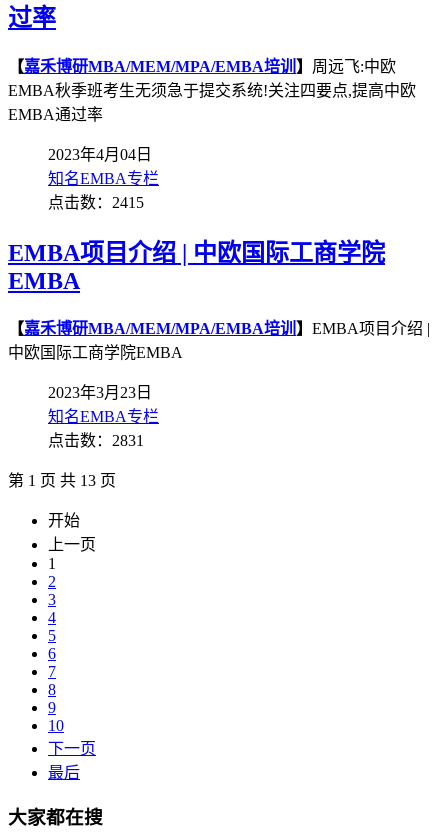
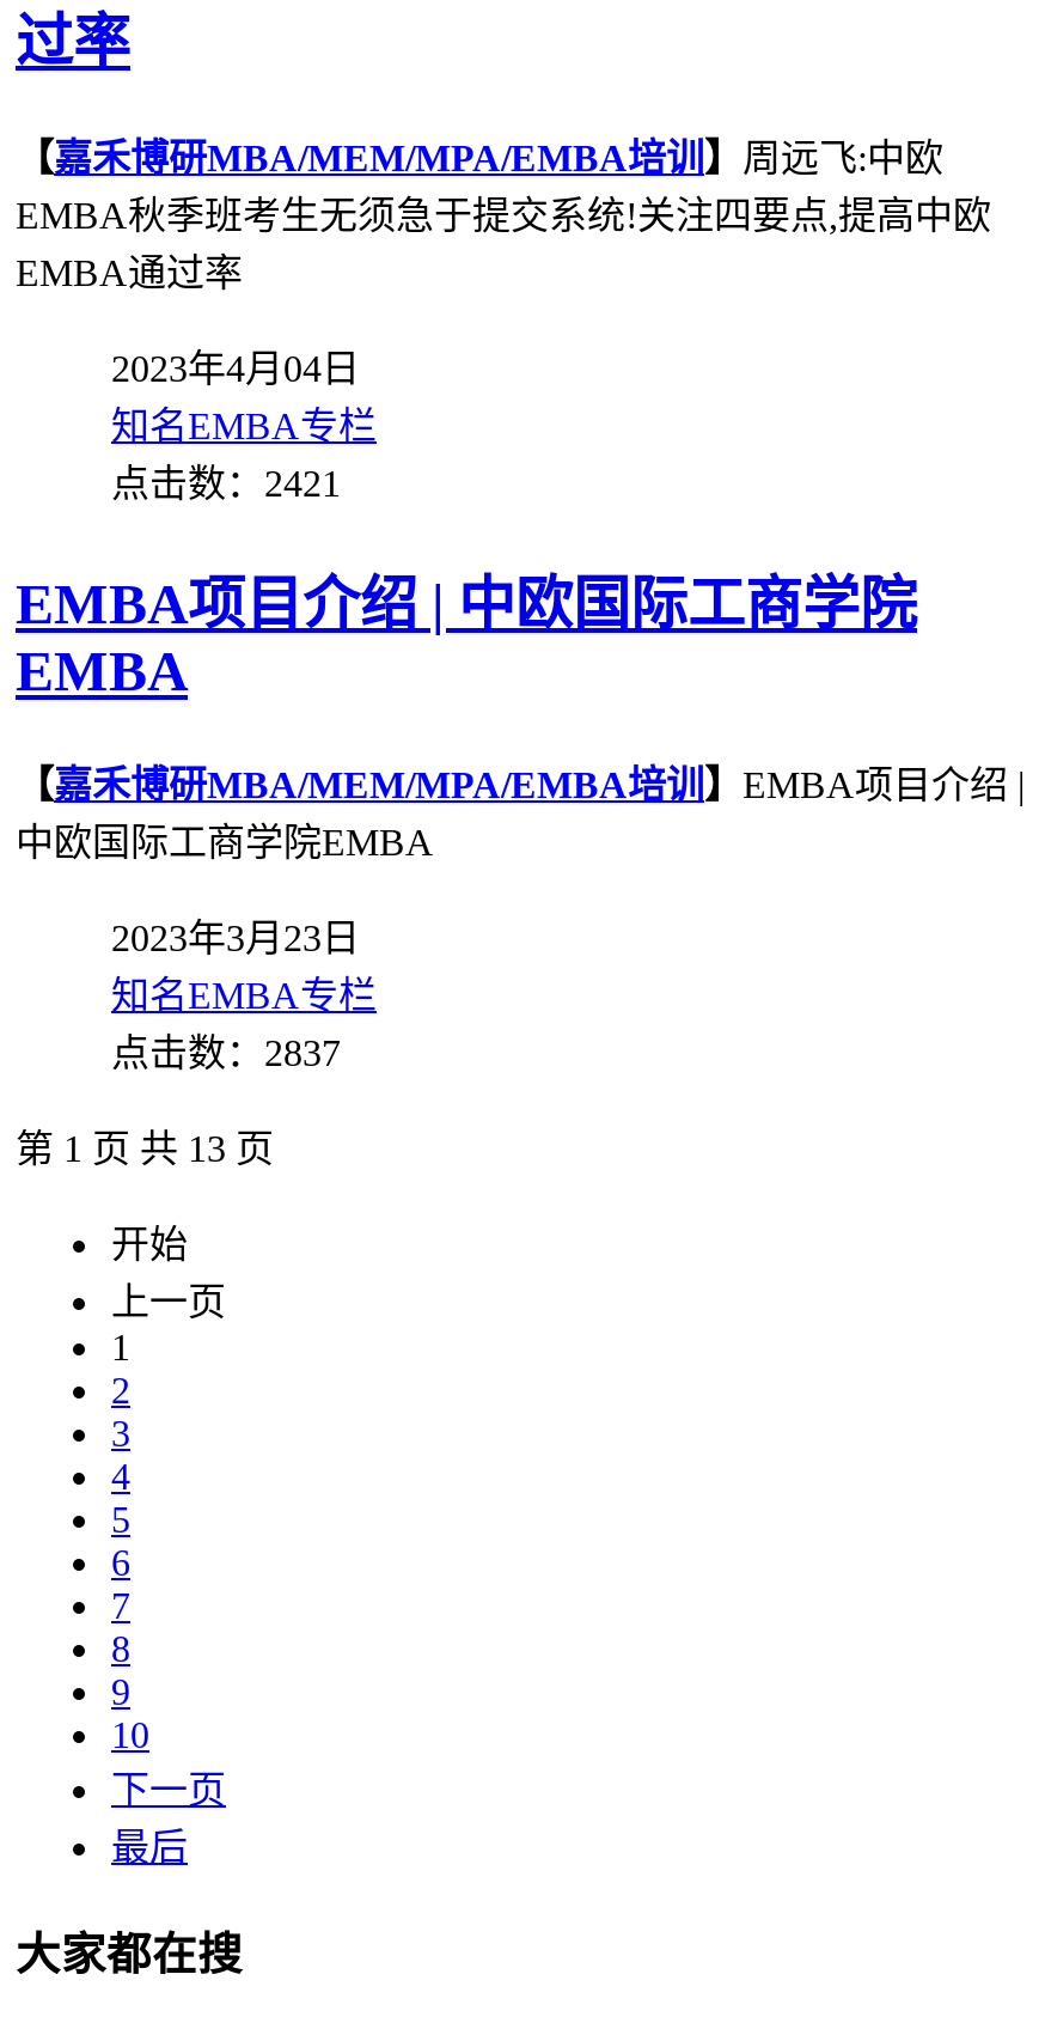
- 点击数：2415
+ 点击数：2421

- 点击数：2831
+ 点击数：2837
